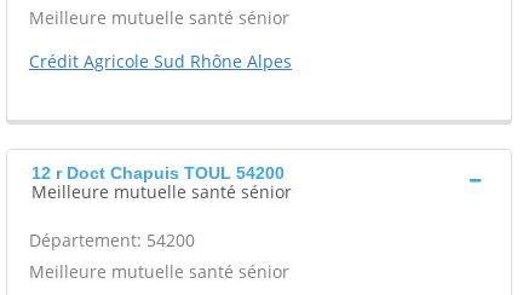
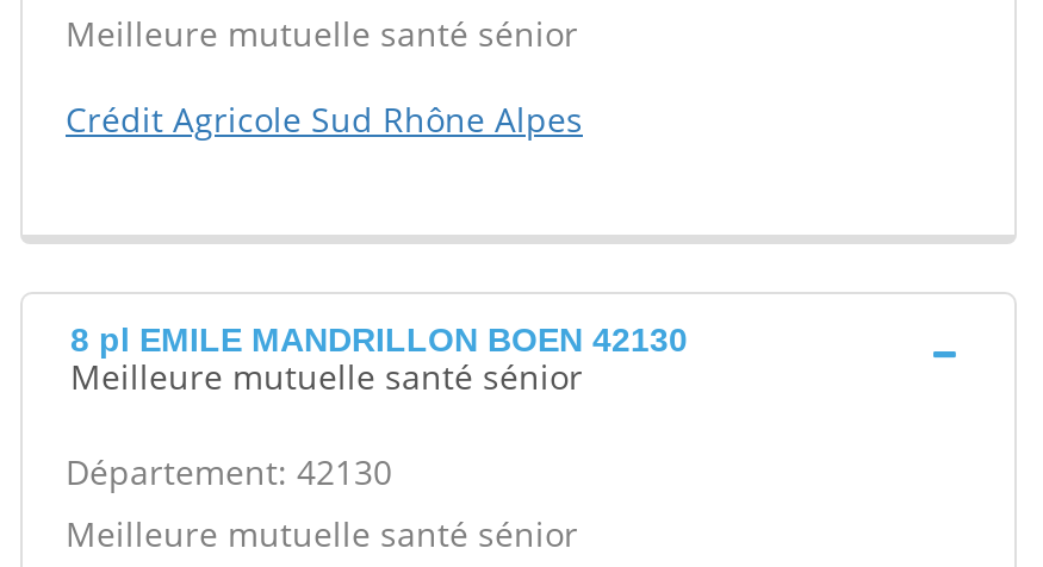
- 12 r Doct Chapuis TOUL 54200
+ 8 pl EMILE MANDRILLON BOEN 42130

- Département: 54200
+ Département: 42130
